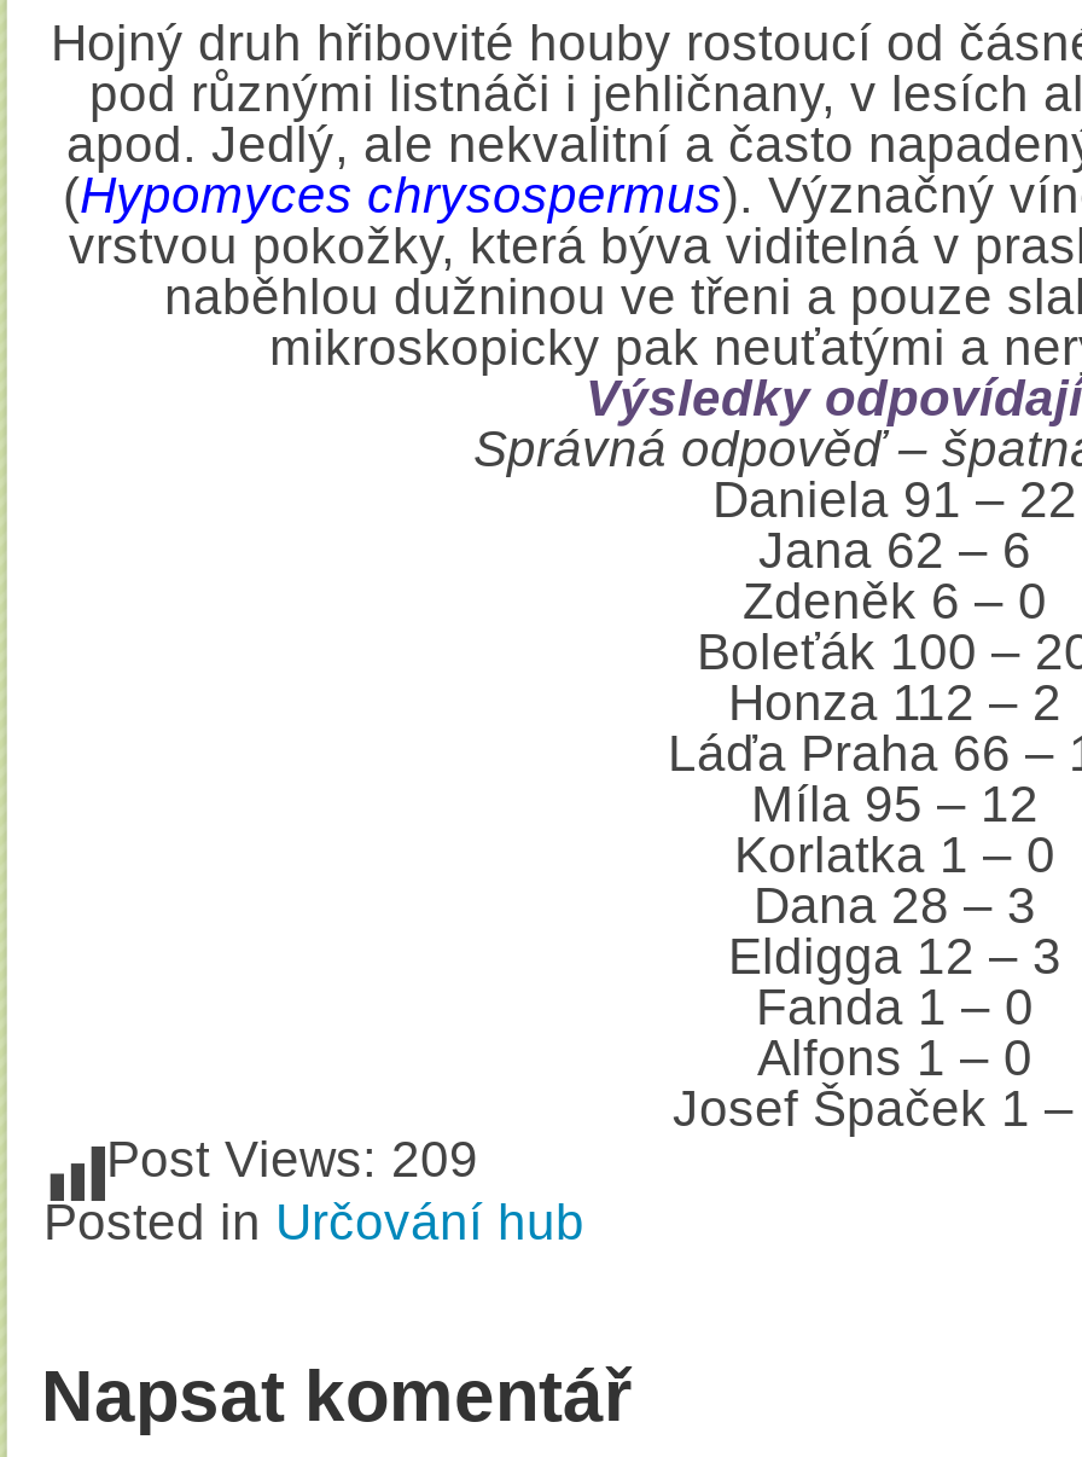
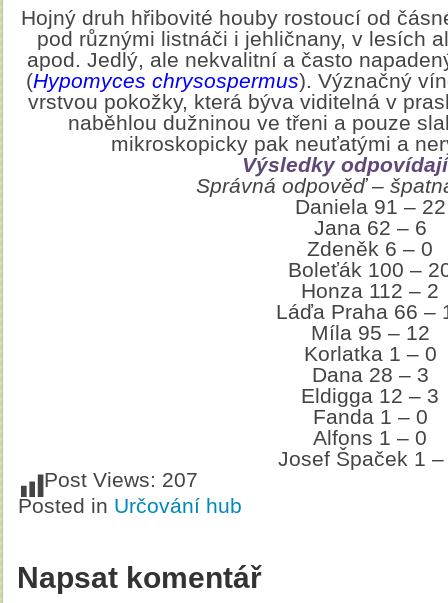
- Post Views: 209
+ Post Views: 207
